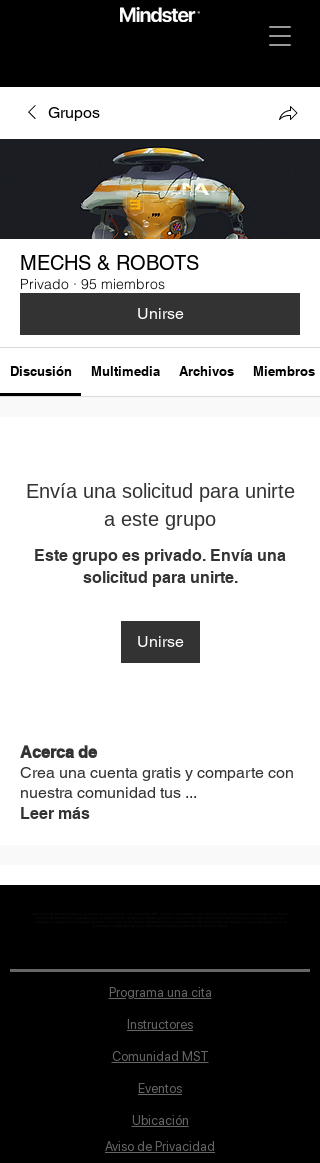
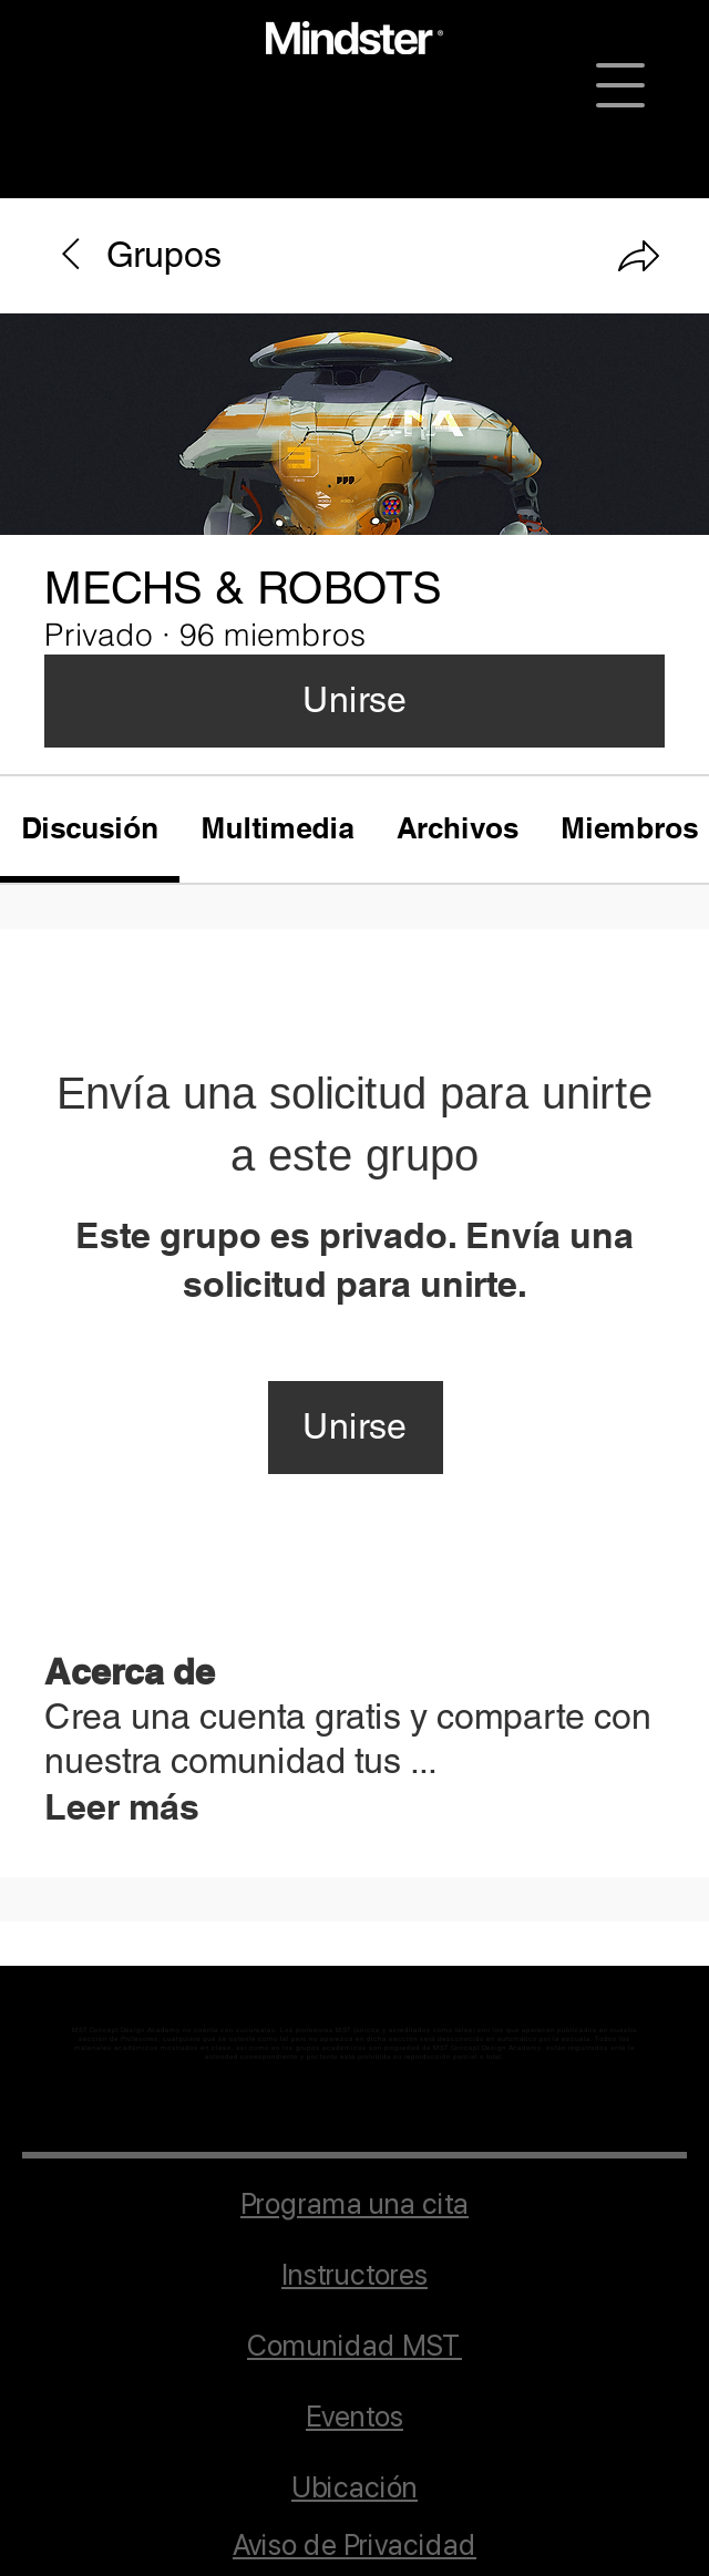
- Privado · 95 miembros
+ Privado · 96 miembros
